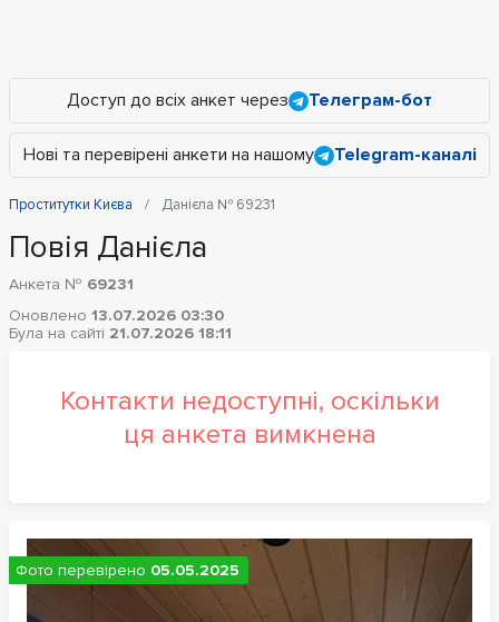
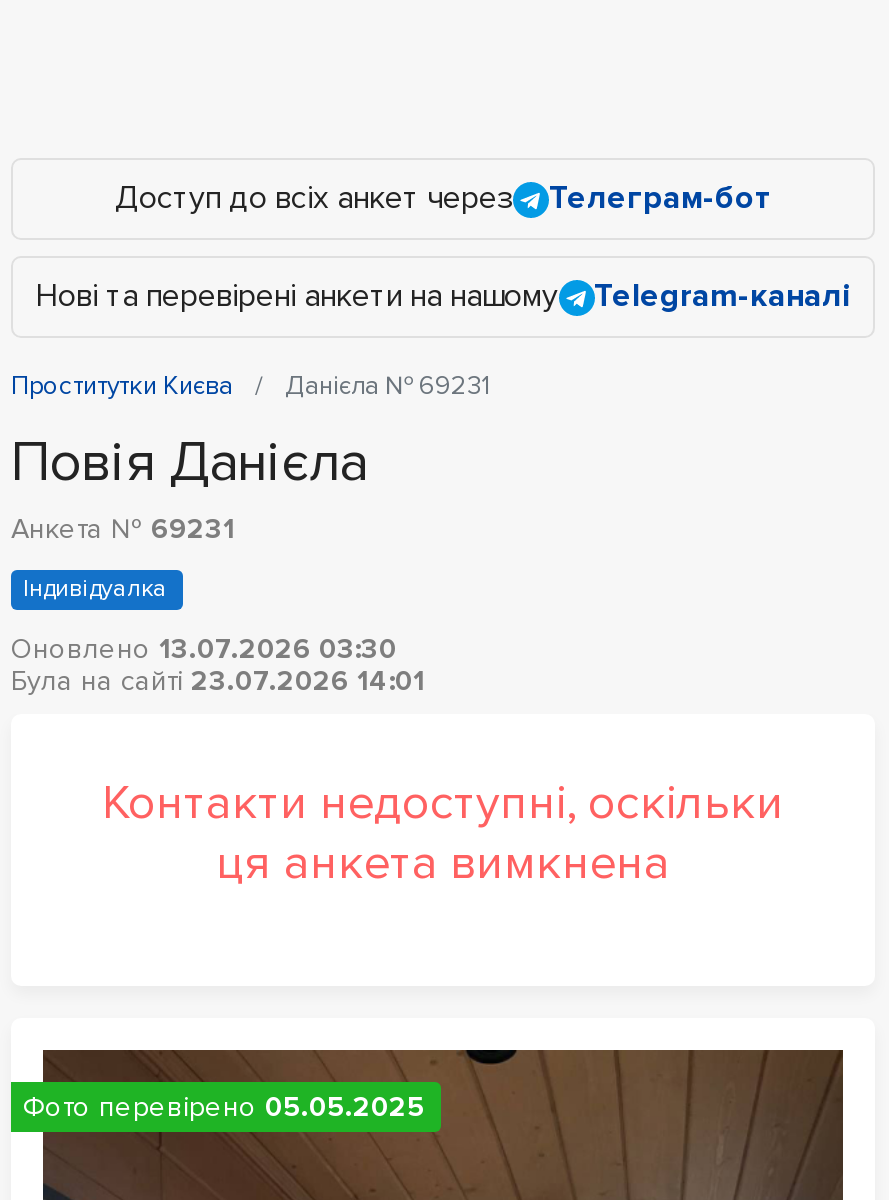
+ Індивідуалка

- Була на сайті 21.07.2026 18:11
+ Була на сайті 23.07.2026 14:01
